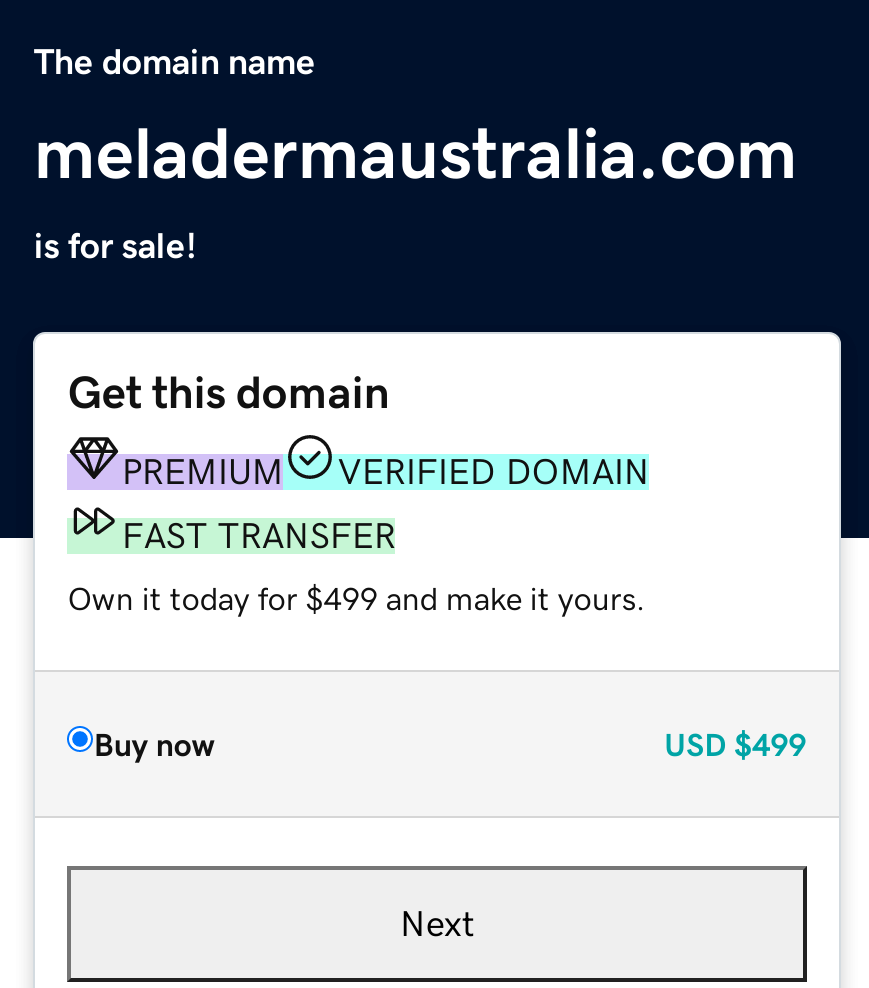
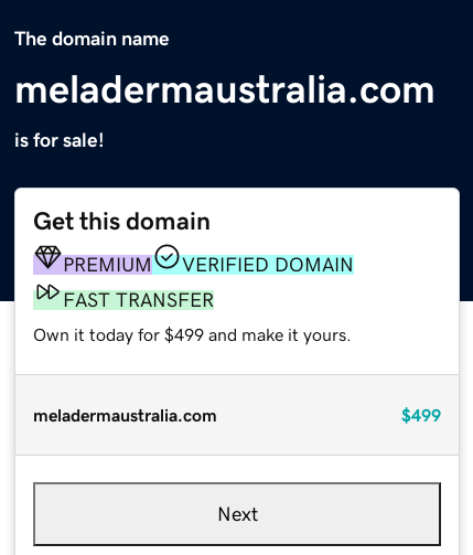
- Buy now
- USD $499
+ meladermaustralia.com
+ $499
